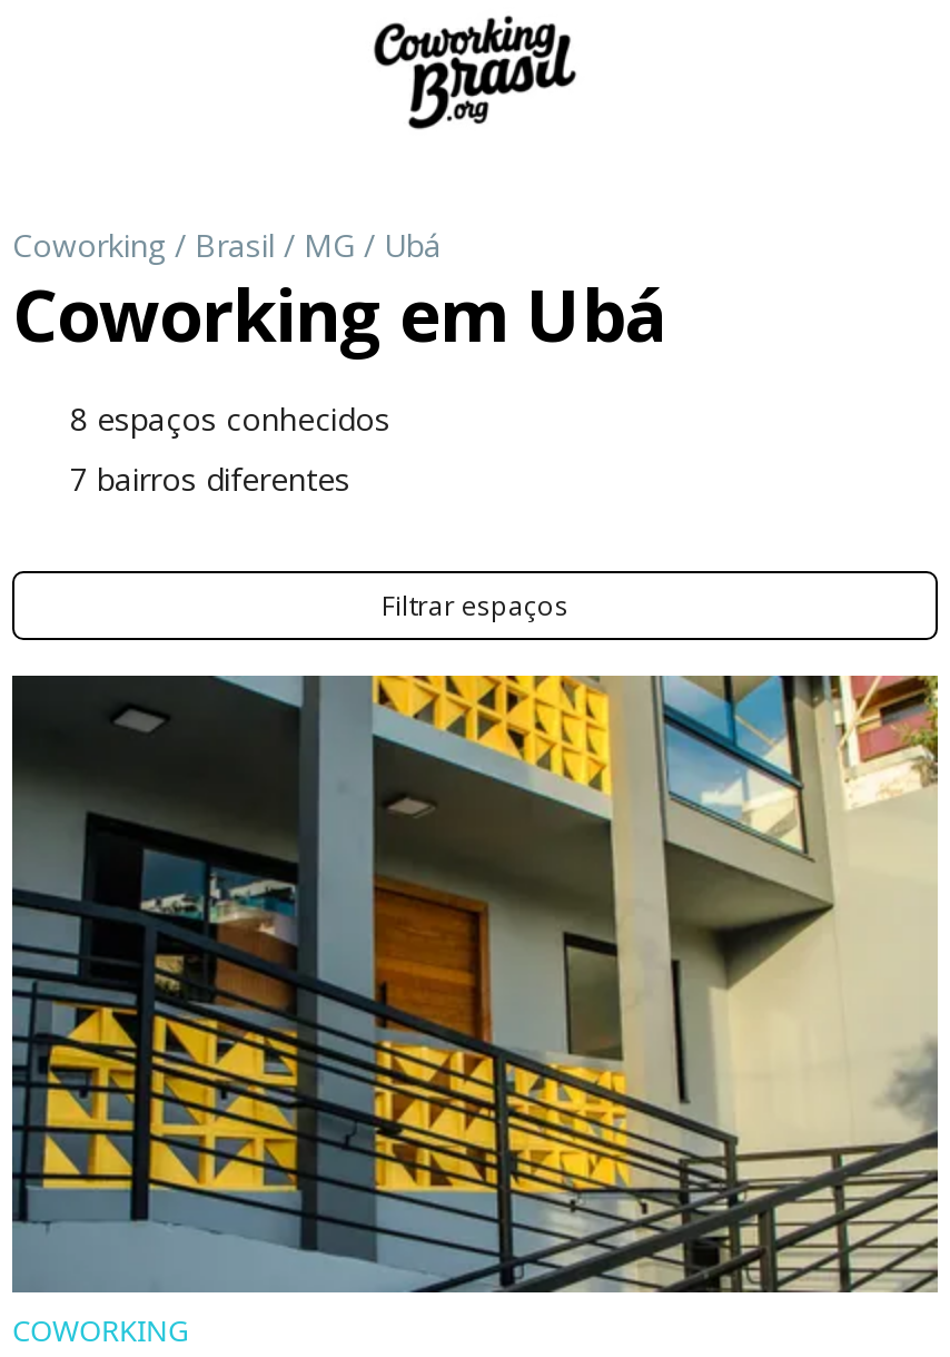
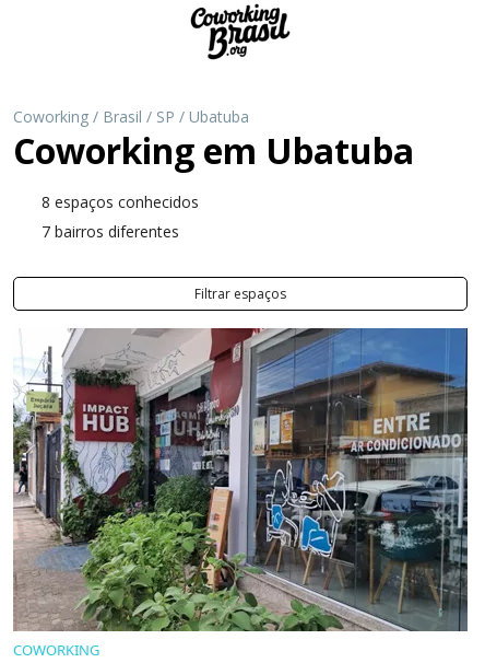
- Coworking / Brasil / MG / Ubá
+ Coworking / Brasil / SP / Ubatuba

- Coworking em Ubá
+ Coworking em Ubatuba

- [image]
+ [image]
